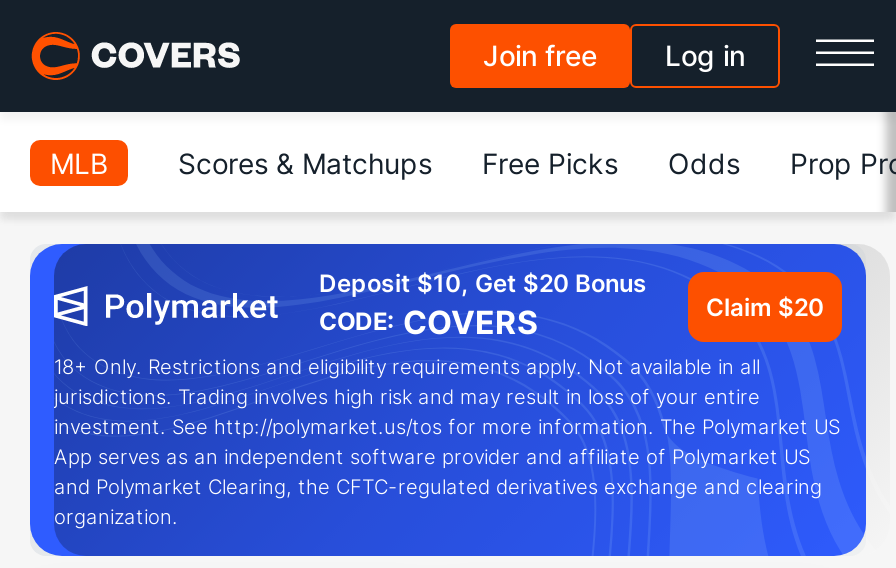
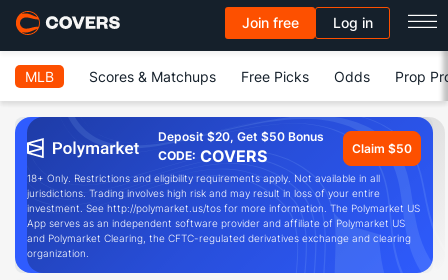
- Deposit $10, Get $20 Bonus
+ Deposit $20, Get $50 Bonus

- Claim $20
+ Claim $50
